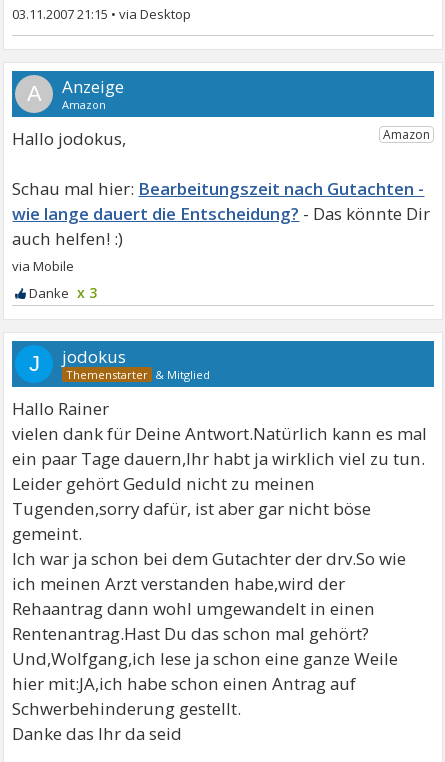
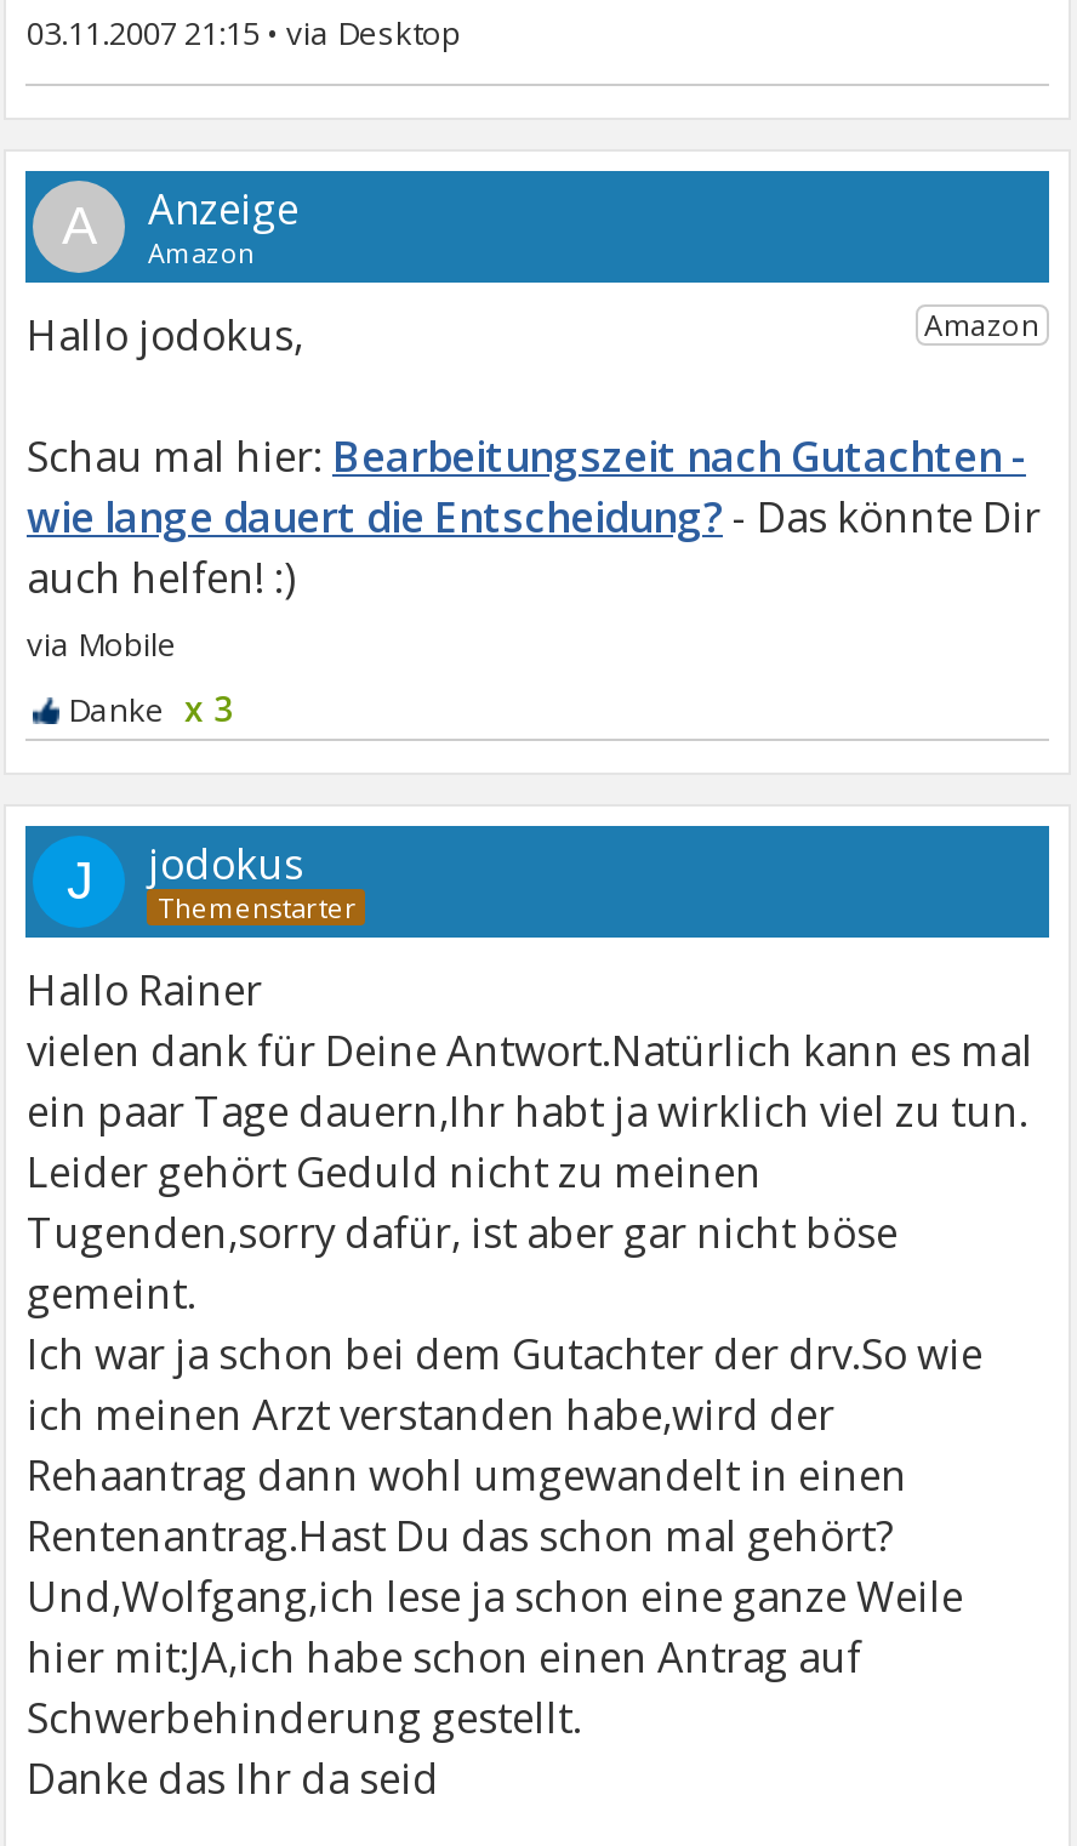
- & Mitglied
